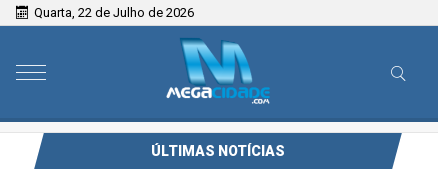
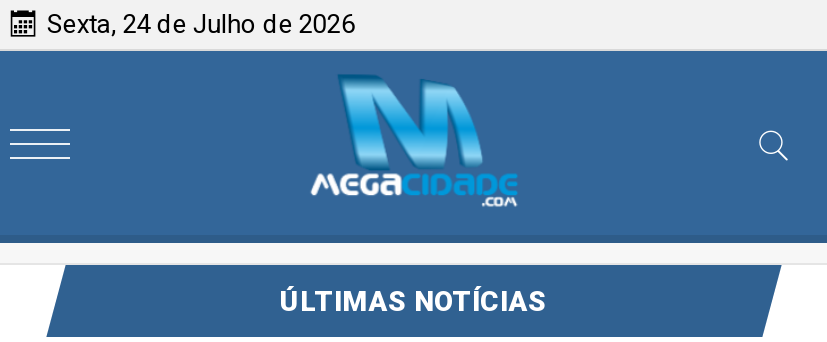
- Quarta, 22 de Julho de 2026
+ Sexta, 24 de Julho de 2026
